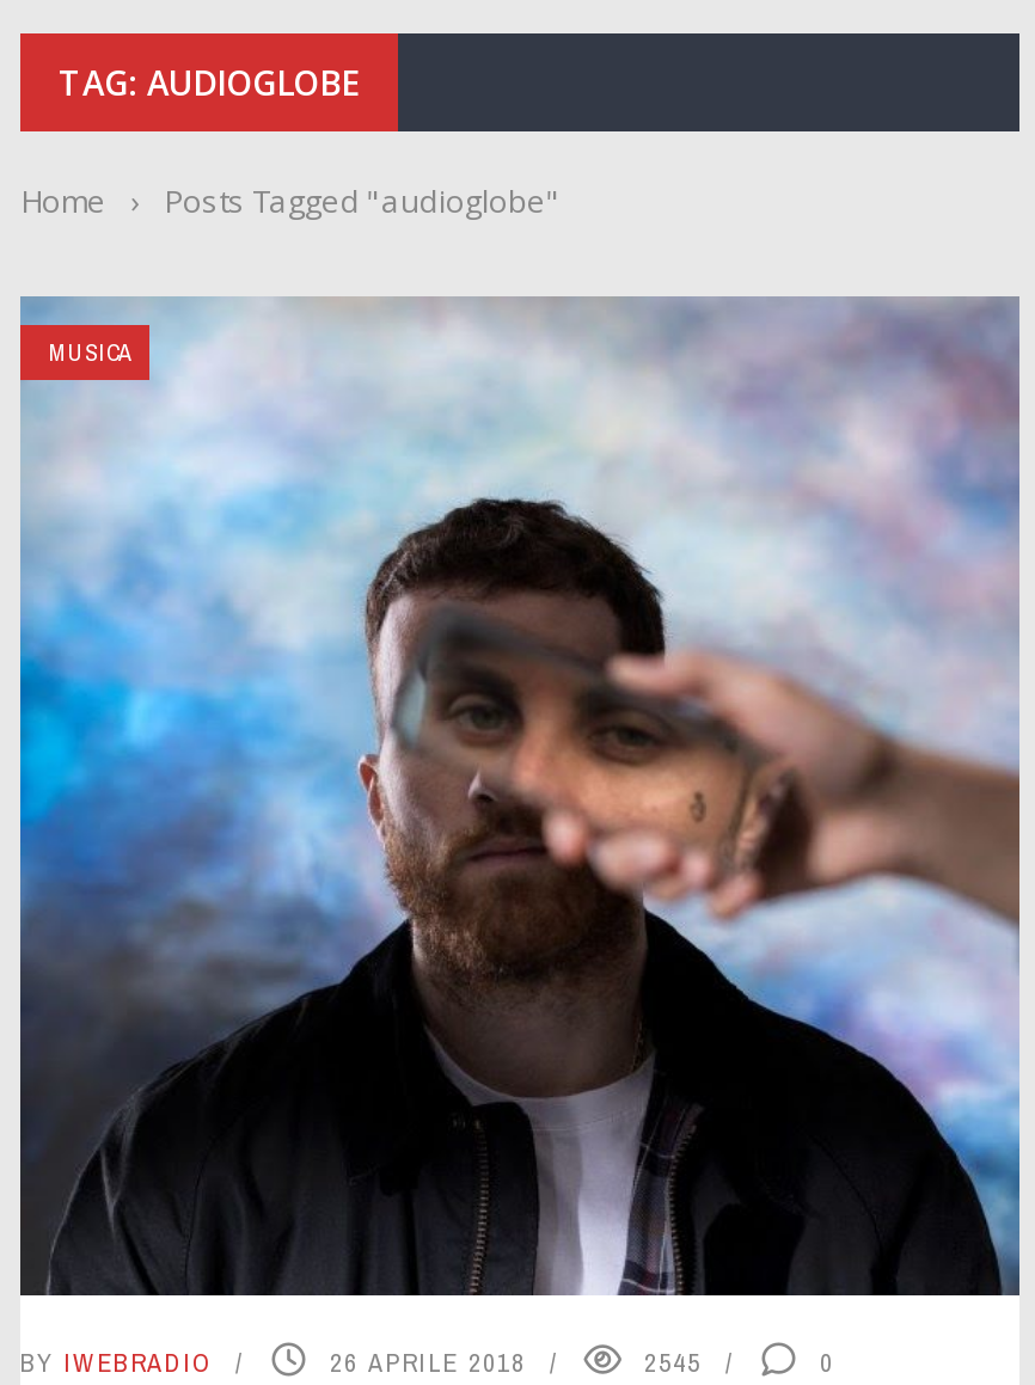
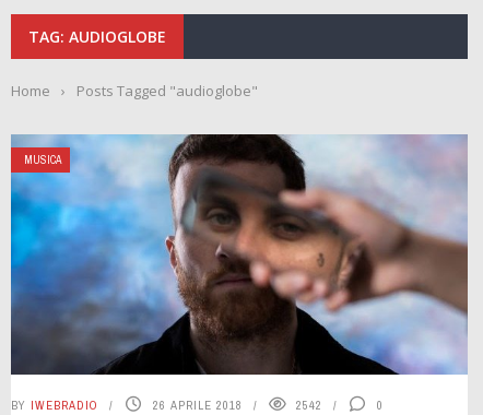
- [image]
- 2545
+ [image]
+ 2542
